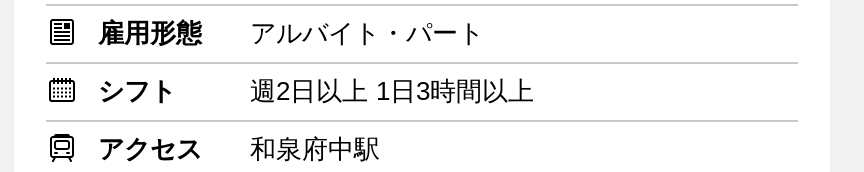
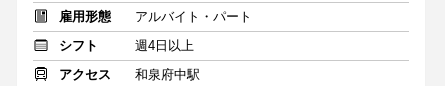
- 週2日以上 1日3時間以上
+ 週4日以上
